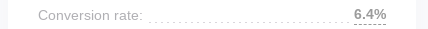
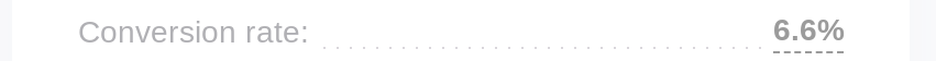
- 6.4%
+ 6.6%
